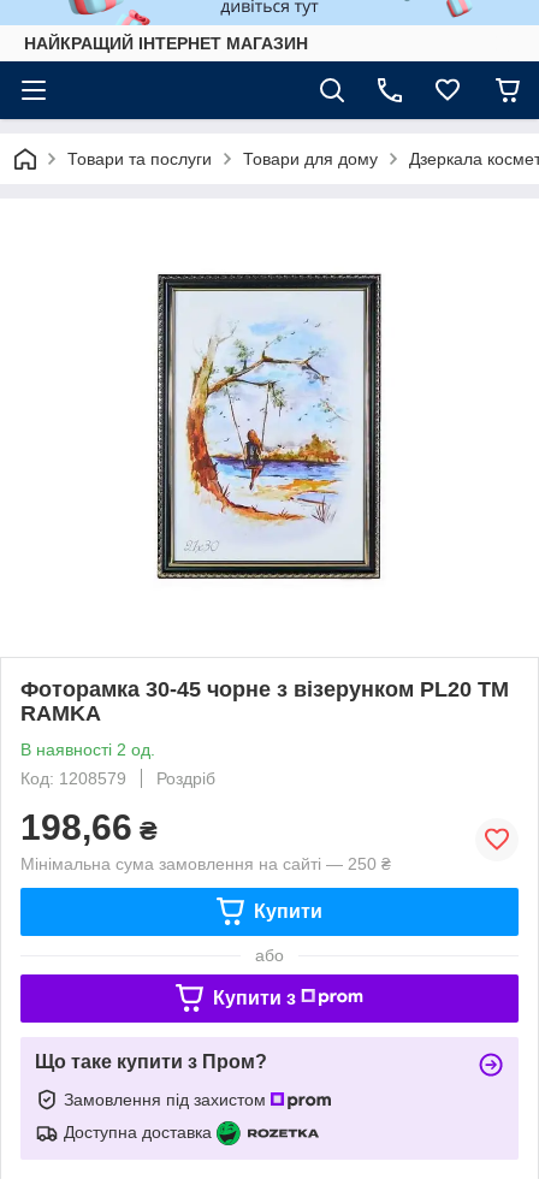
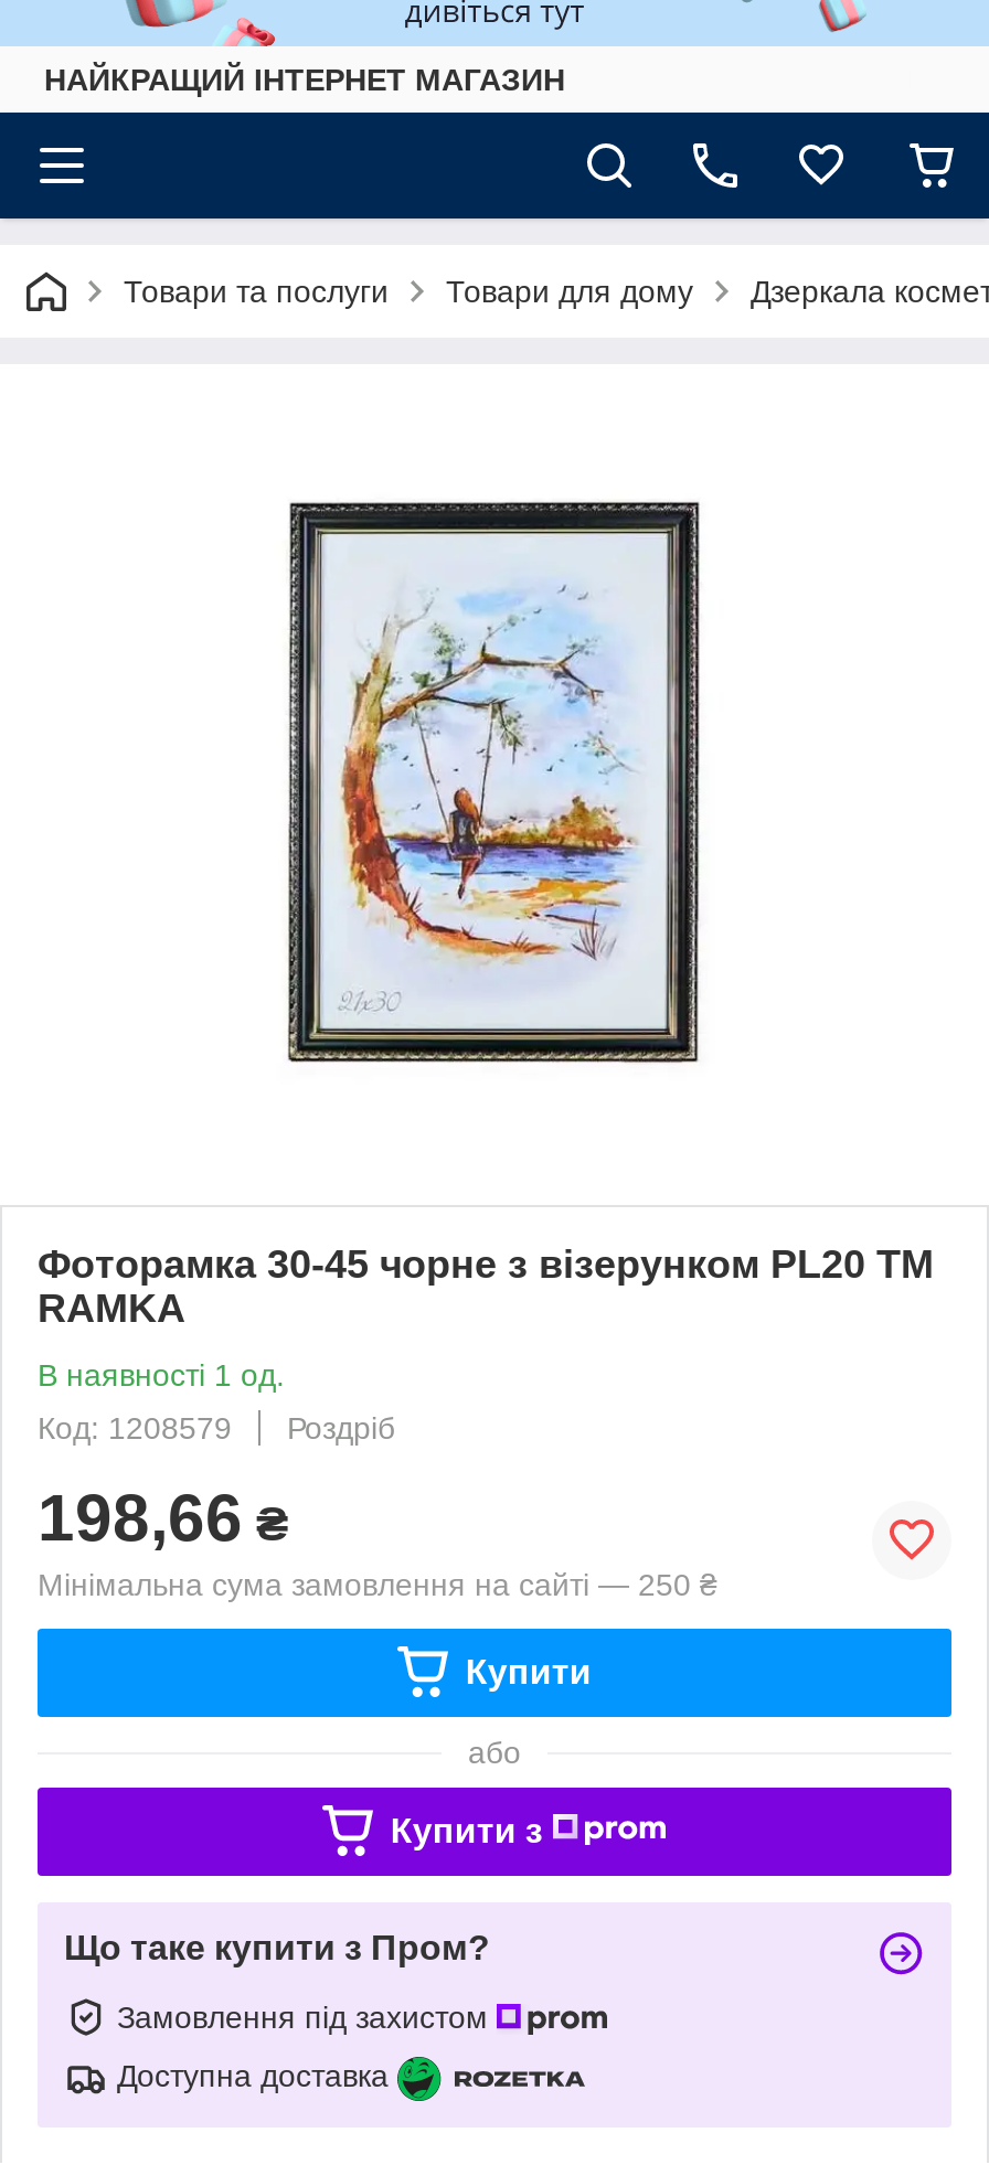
- В наявності 2 од.
+ В наявності 1 од.
